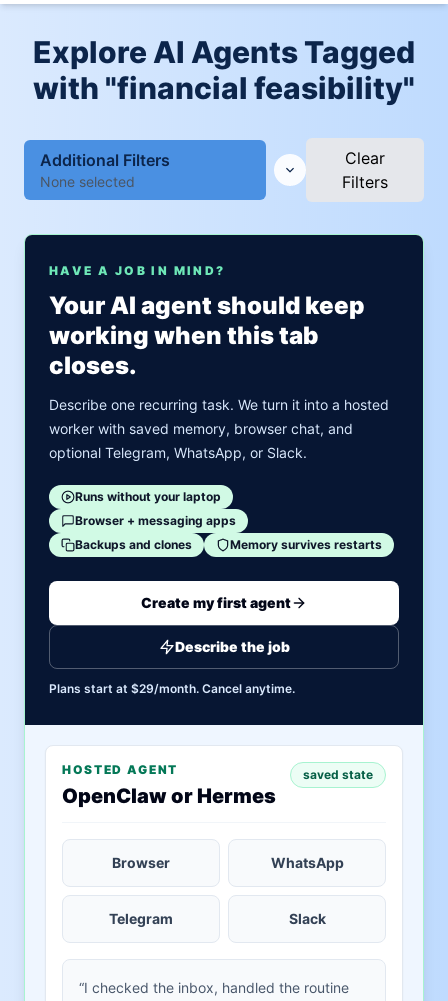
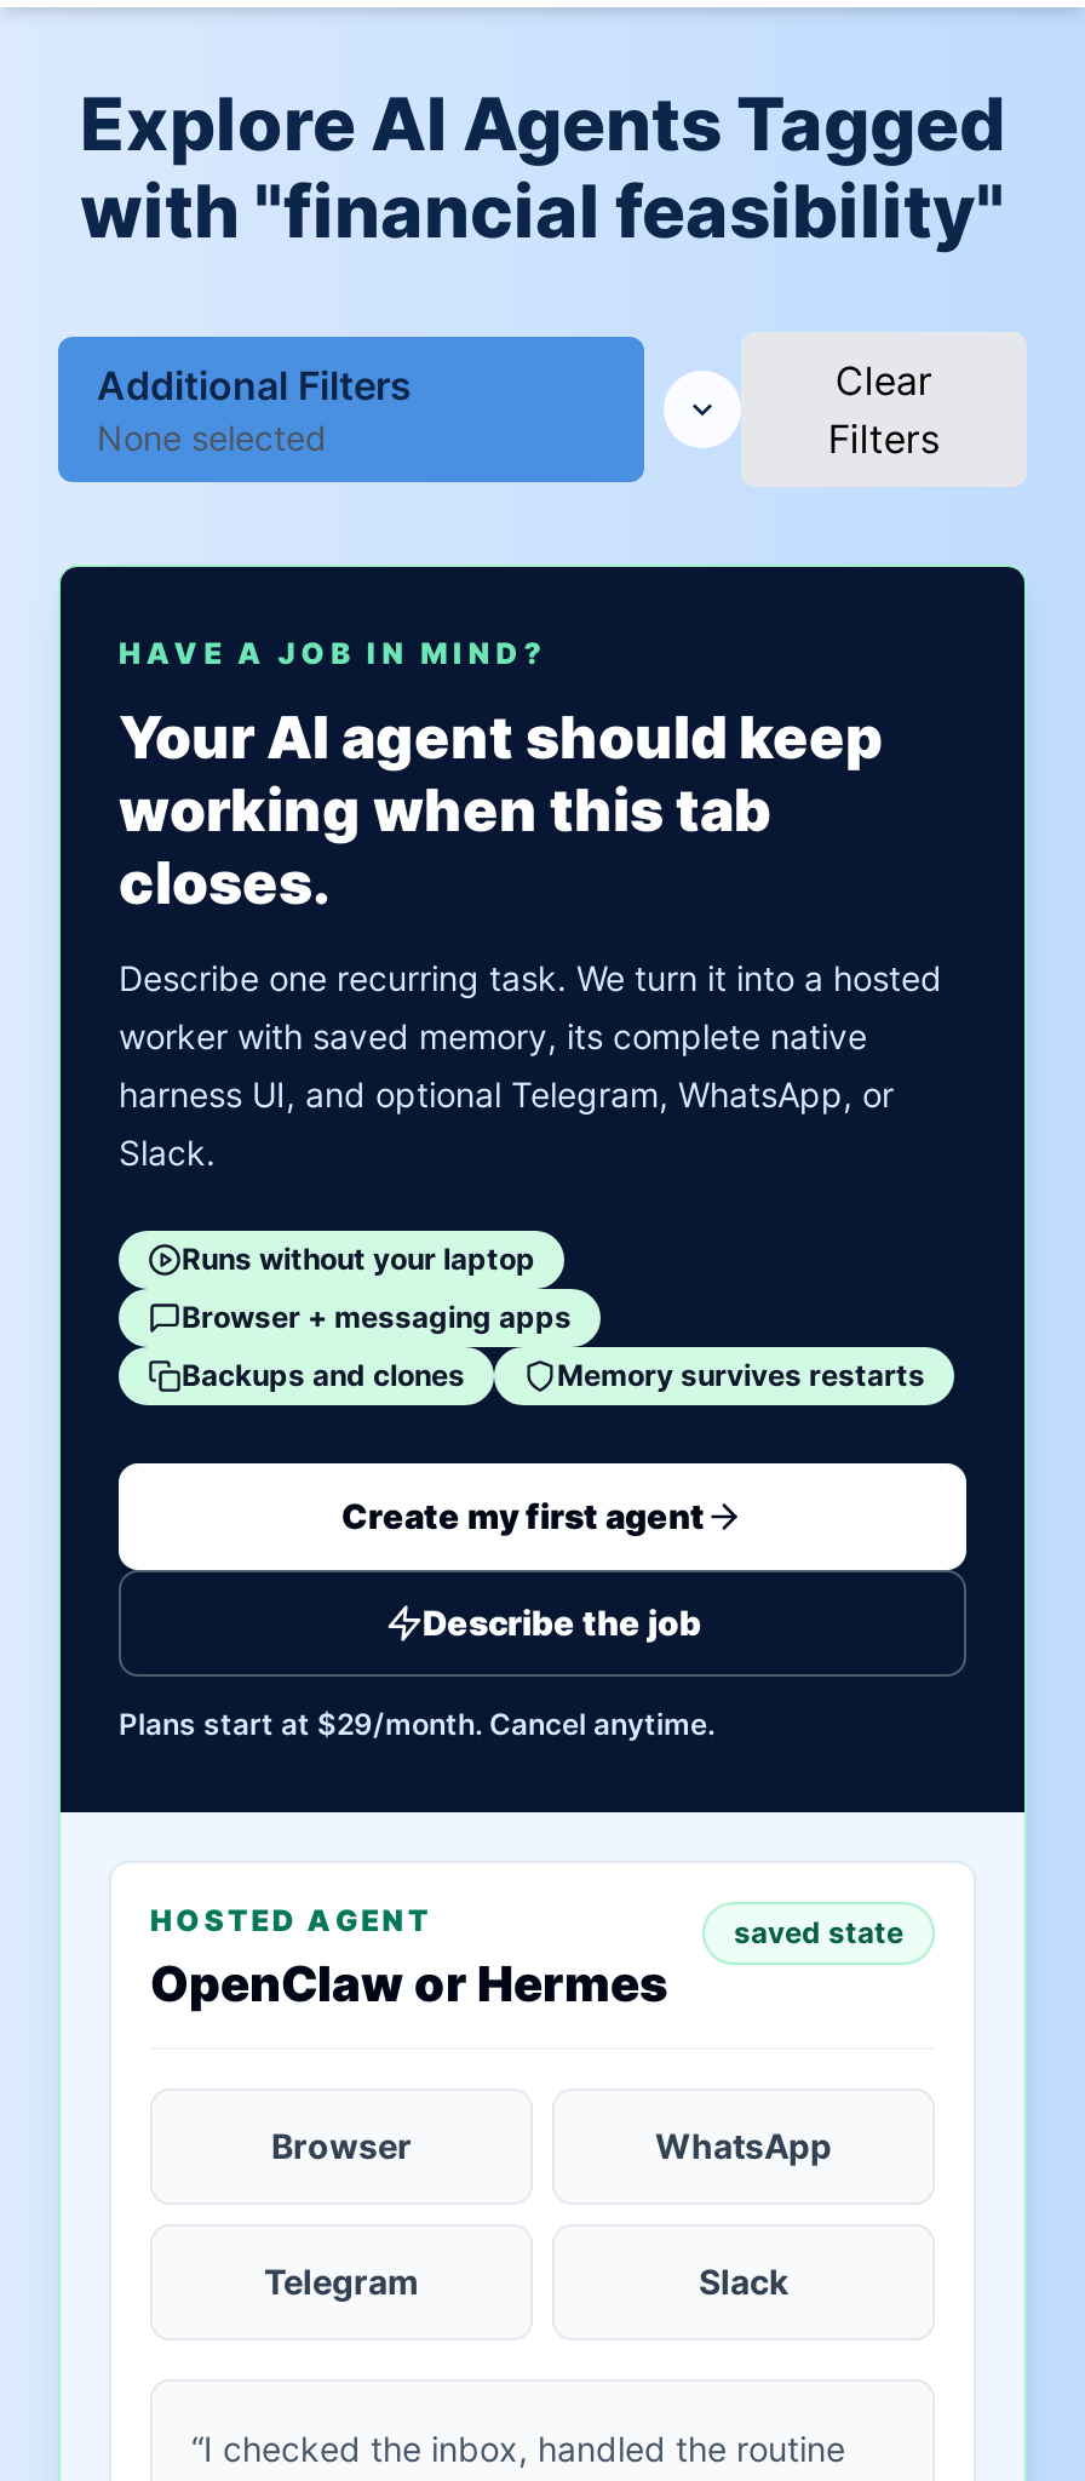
- worker with saved memory, browser chat, and
- optional Telegram, WhatsApp, or Slack.
+ worker with saved memory, its complete native
+ harness UI, and optional Telegram, WhatsApp, or
+ Slack.
